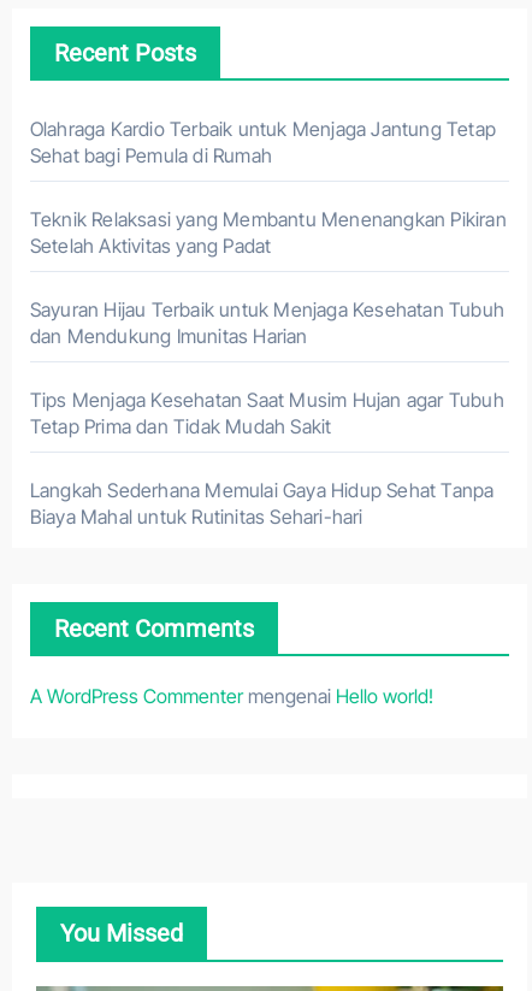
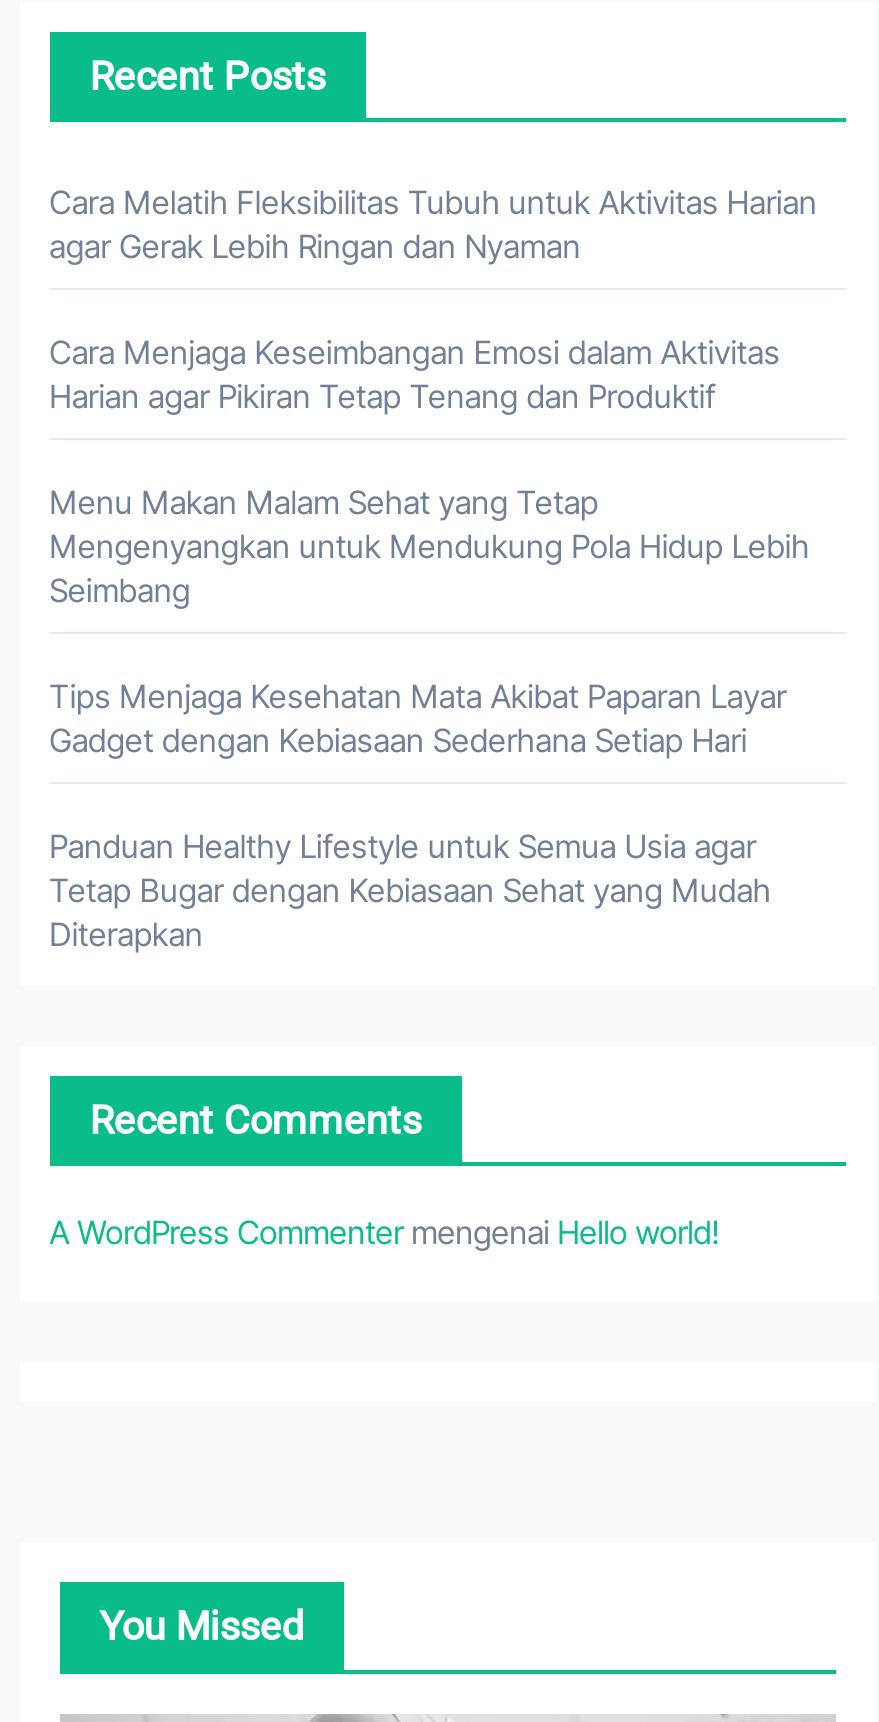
- Olahraga Kardio Terbaik untuk Menjaga Jantung Tetap
- Sehat bagi Pemula di Rumah
+ Cara Melatih Fleksibilitas Tubuh untuk Aktivitas Harian
+ agar Gerak Lebih Ringan dan Nyaman

- Teknik Relaksasi yang Membantu Menenangkan Pikiran
- Setelah Aktivitas yang Padat
+ Cara Menjaga Keseimbangan Emosi dalam Aktivitas
+ Harian agar Pikiran Tetap Tenang dan Produktif

- Sayuran Hijau Terbaik untuk Menjaga Kesehatan Tubuh
- dan Mendukung Imunitas Harian
+ Menu Makan Malam Sehat yang Tetap
+ Mengenyangkan untuk Mendukung Pola Hidup Lebih
+ Seimbang

- Tips Menjaga Kesehatan Saat Musim Hujan agar Tubuh
- Tetap Prima dan Tidak Mudah Sakit
+ Tips Menjaga Kesehatan Mata Akibat Paparan Layar
+ Gadget dengan Kebiasaan Sederhana Setiap Hari

- Langkah Sederhana Memulai Gaya Hidup Sehat Tanpa
- Biaya Mahal untuk Rutinitas Sehari-hari
+ Panduan Healthy Lifestyle untuk Semua Usia agar
+ Tetap Bugar dengan Kebiasaan Sehat yang Mudah
+ Diterapkan
